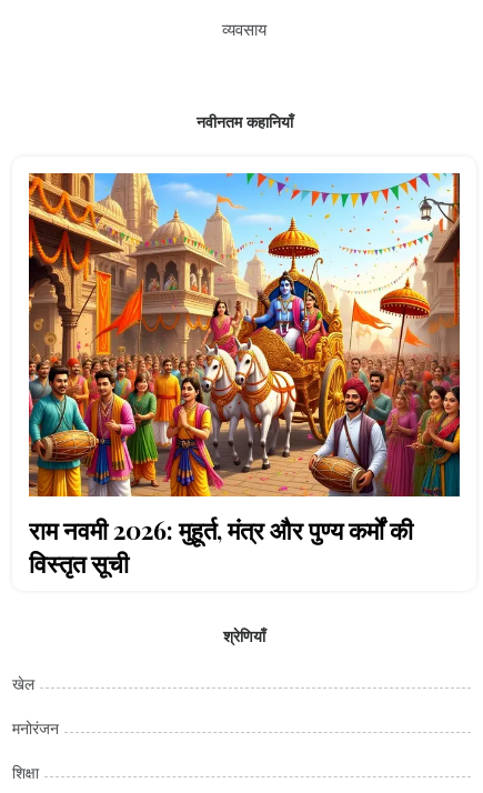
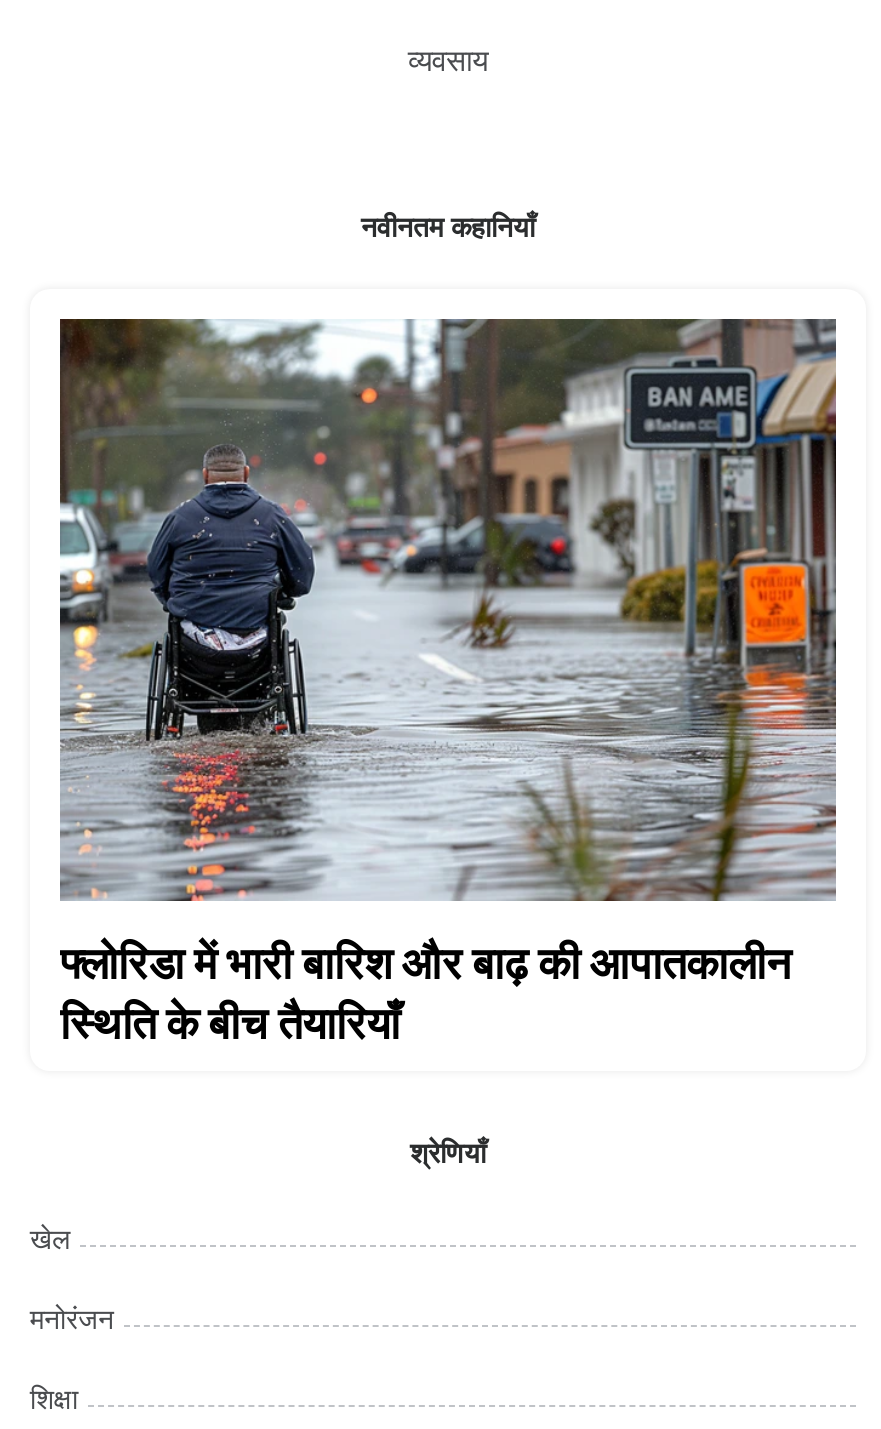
- [image]
- राम नवमी 2026: मुहूर्त, मंत्र और पुण्य कर्मों की
- विस्तृत सूची
+ [image]
+ फ्लोरिडा में भारी बारिश और बाढ़ की आपातकालीन
+ स्थिति के बीच तैयारियाँ
